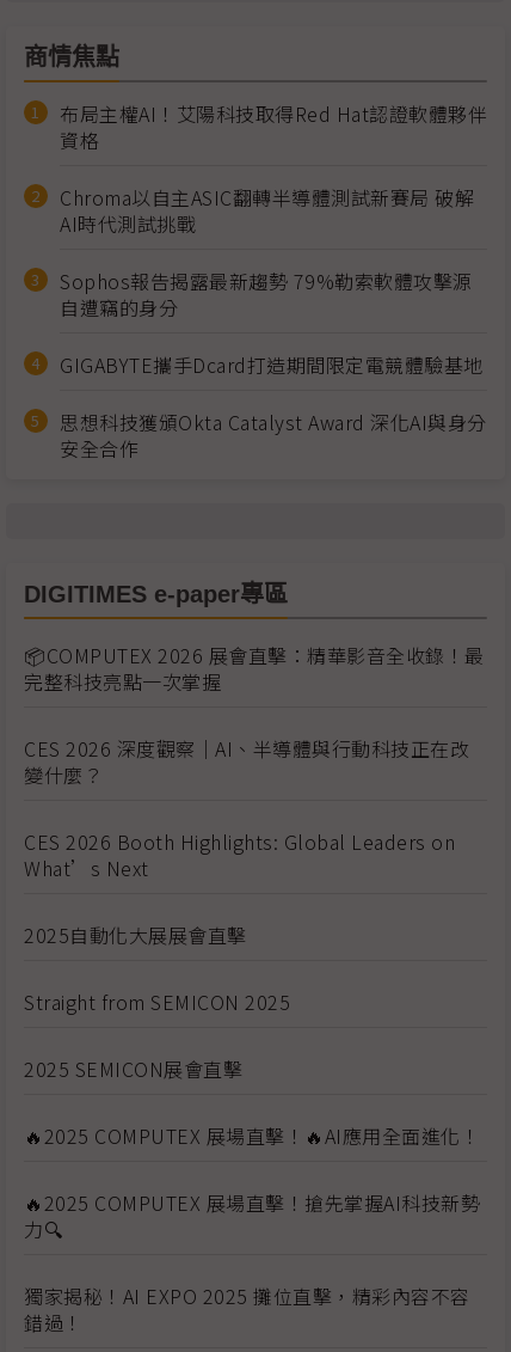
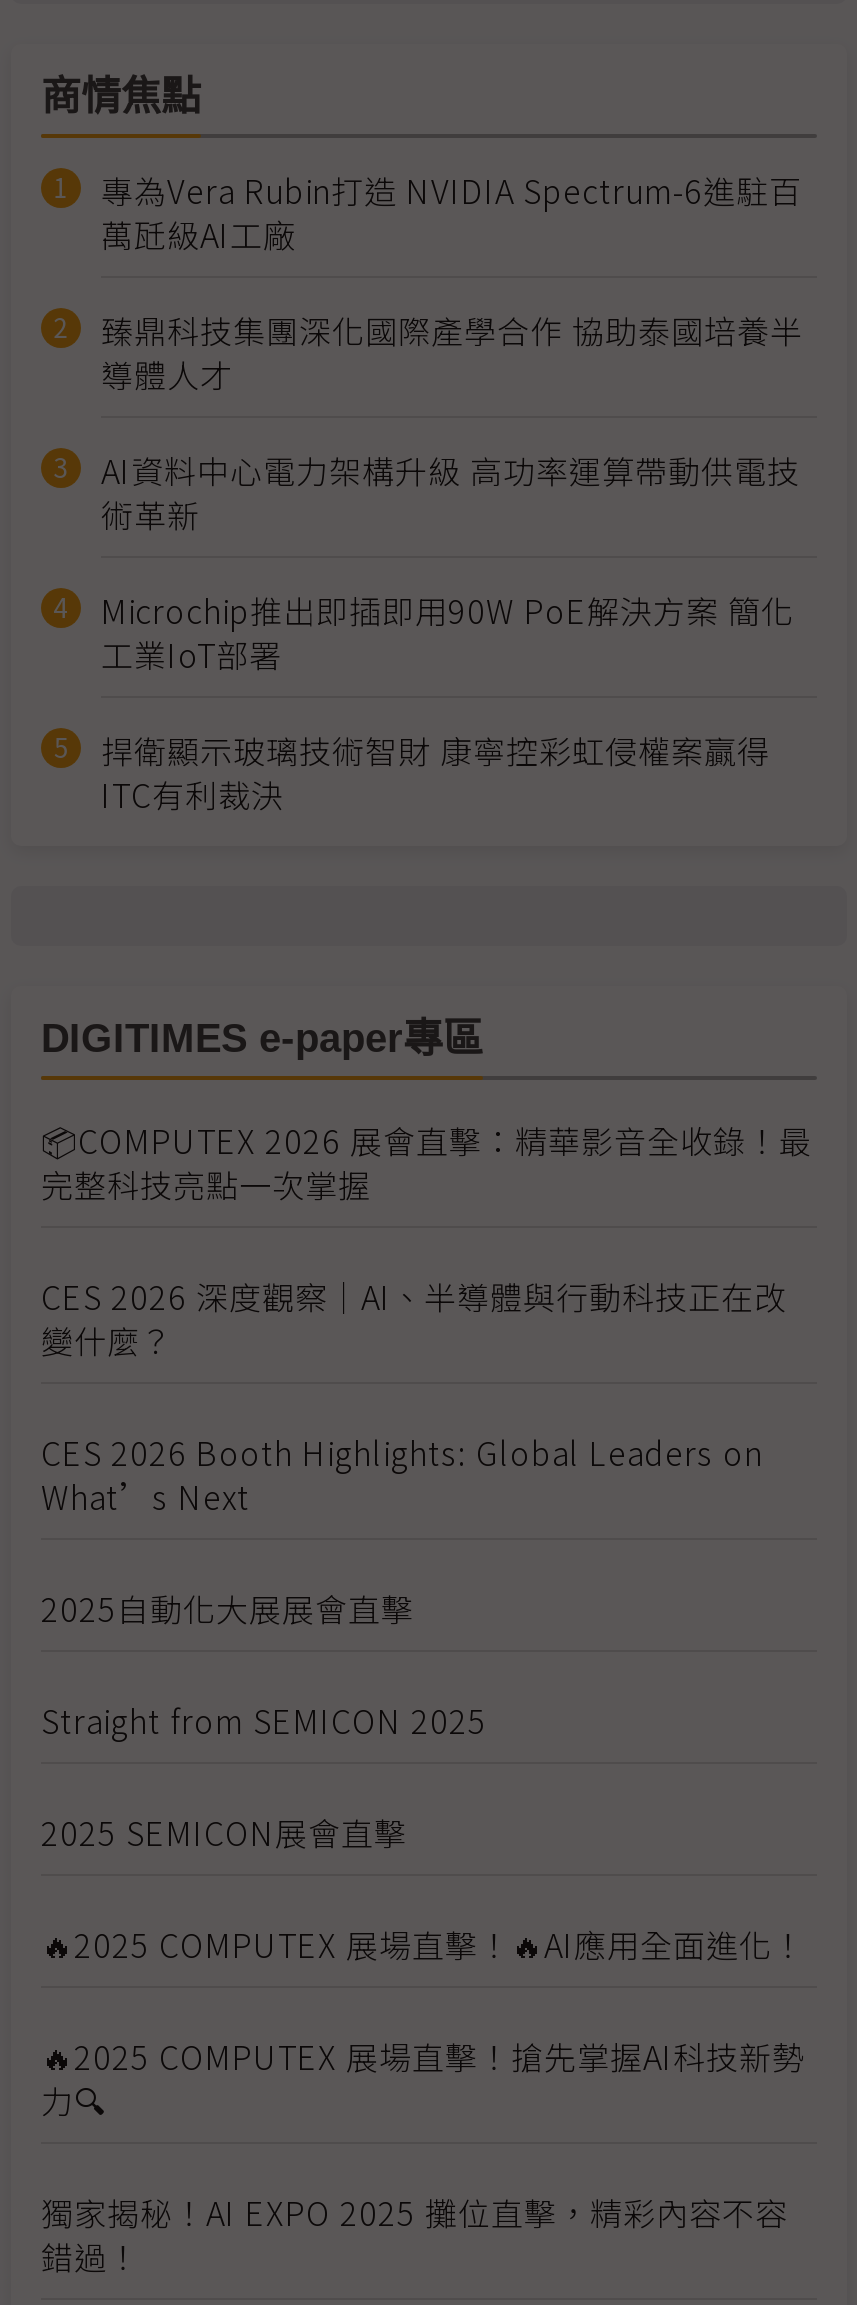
- 布局主權AI！艾陽科技取得Red Hat認證軟體夥伴
- 資格
+ 專為Vera Rubin打造 NVIDIA Spectrum-6進駐百
+ 萬瓩級AI工廠

- Chroma以自主ASIC翻轉半導體測試新賽局 破解
- AI時代測試挑戰
+ 臻鼎科技集團深化國際產學合作 協助泰國培養半
+ 導體人才

- Sophos報告揭露最新趨勢 79%勒索軟體攻擊源
- 自遭竊的身分
+ AI資料中心電力架構升級 高功率運算帶動供電技
+ 術革新

- GIGABYTE攜手Dcard打造期間限定電競體驗基地
+ Microchip推出即插即用90W PoE解決方案 簡化
+ 工業IoT部署

- 思想科技獲頒Okta Catalyst Award 深化AI與身分
- 安全合作
+ 捍衛顯示玻璃技術智財 康寧控彩虹侵權案贏得
+ ITC有利裁決
